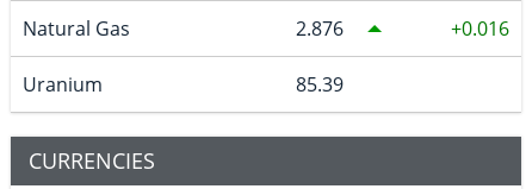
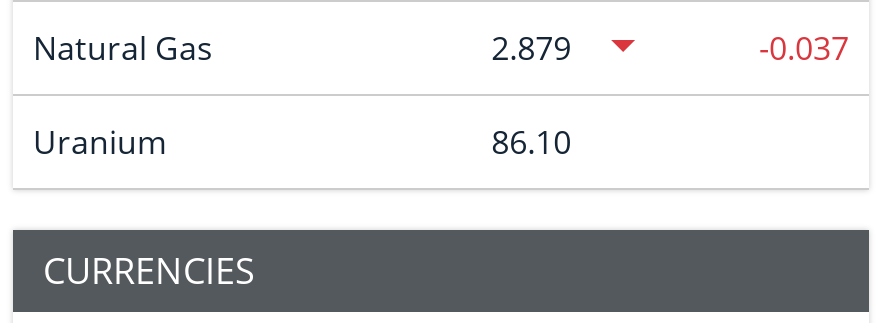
- 2.876
+ 2.879

- 0.016
+ -0.037

- 85.39
+ 86.10
